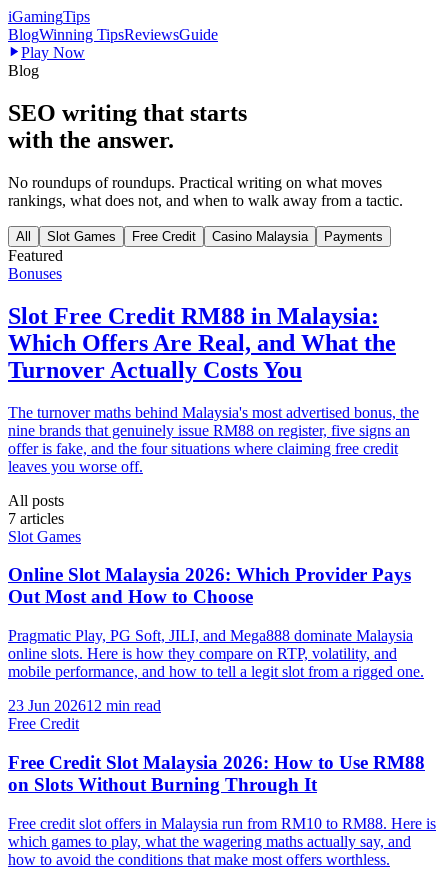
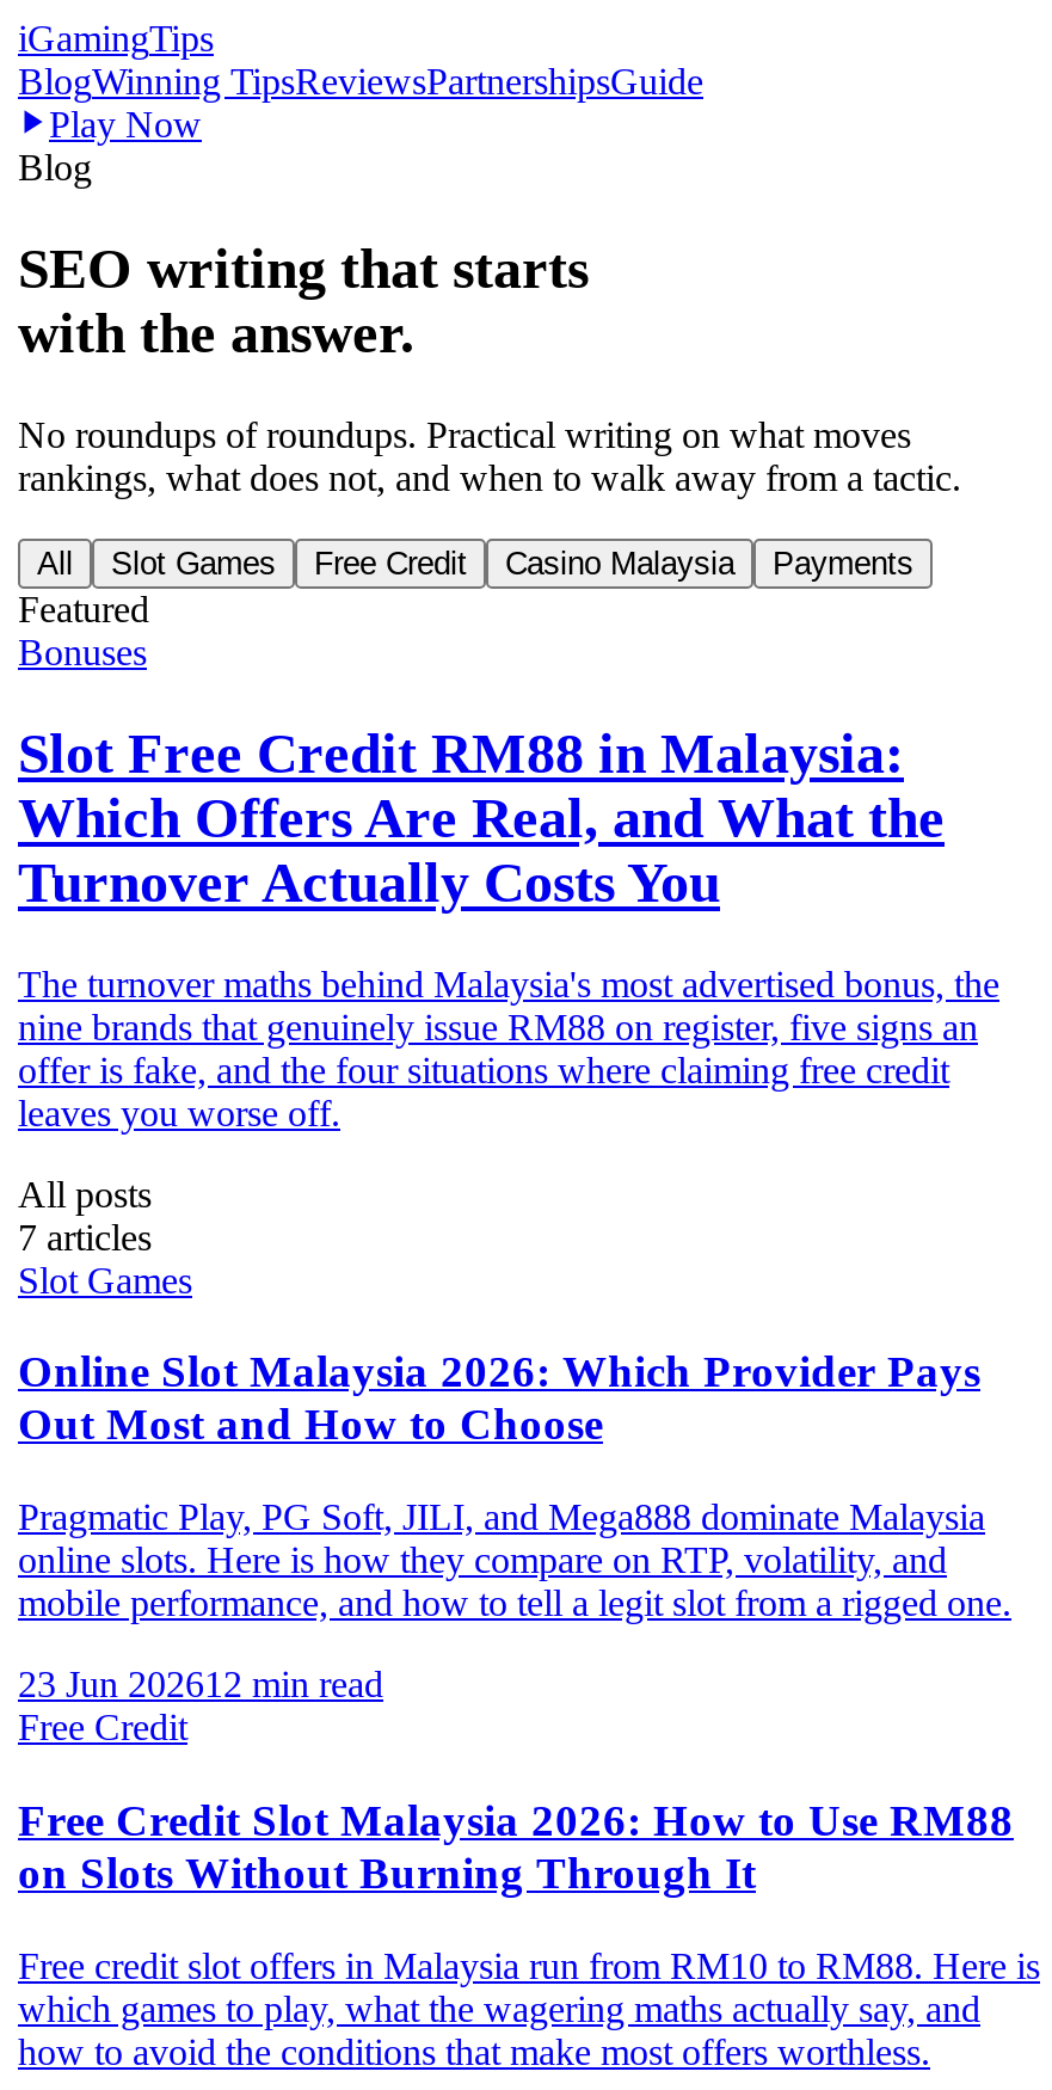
- BlogWinning TipsReviewsGuide
+ BlogWinning TipsReviewsPartnershipsGuide
